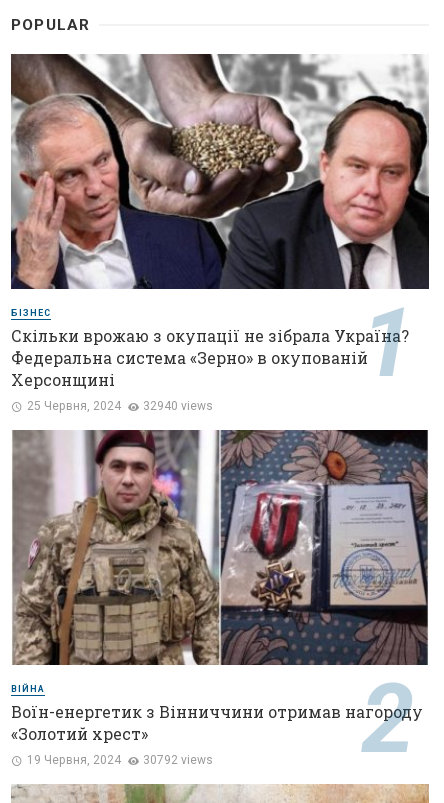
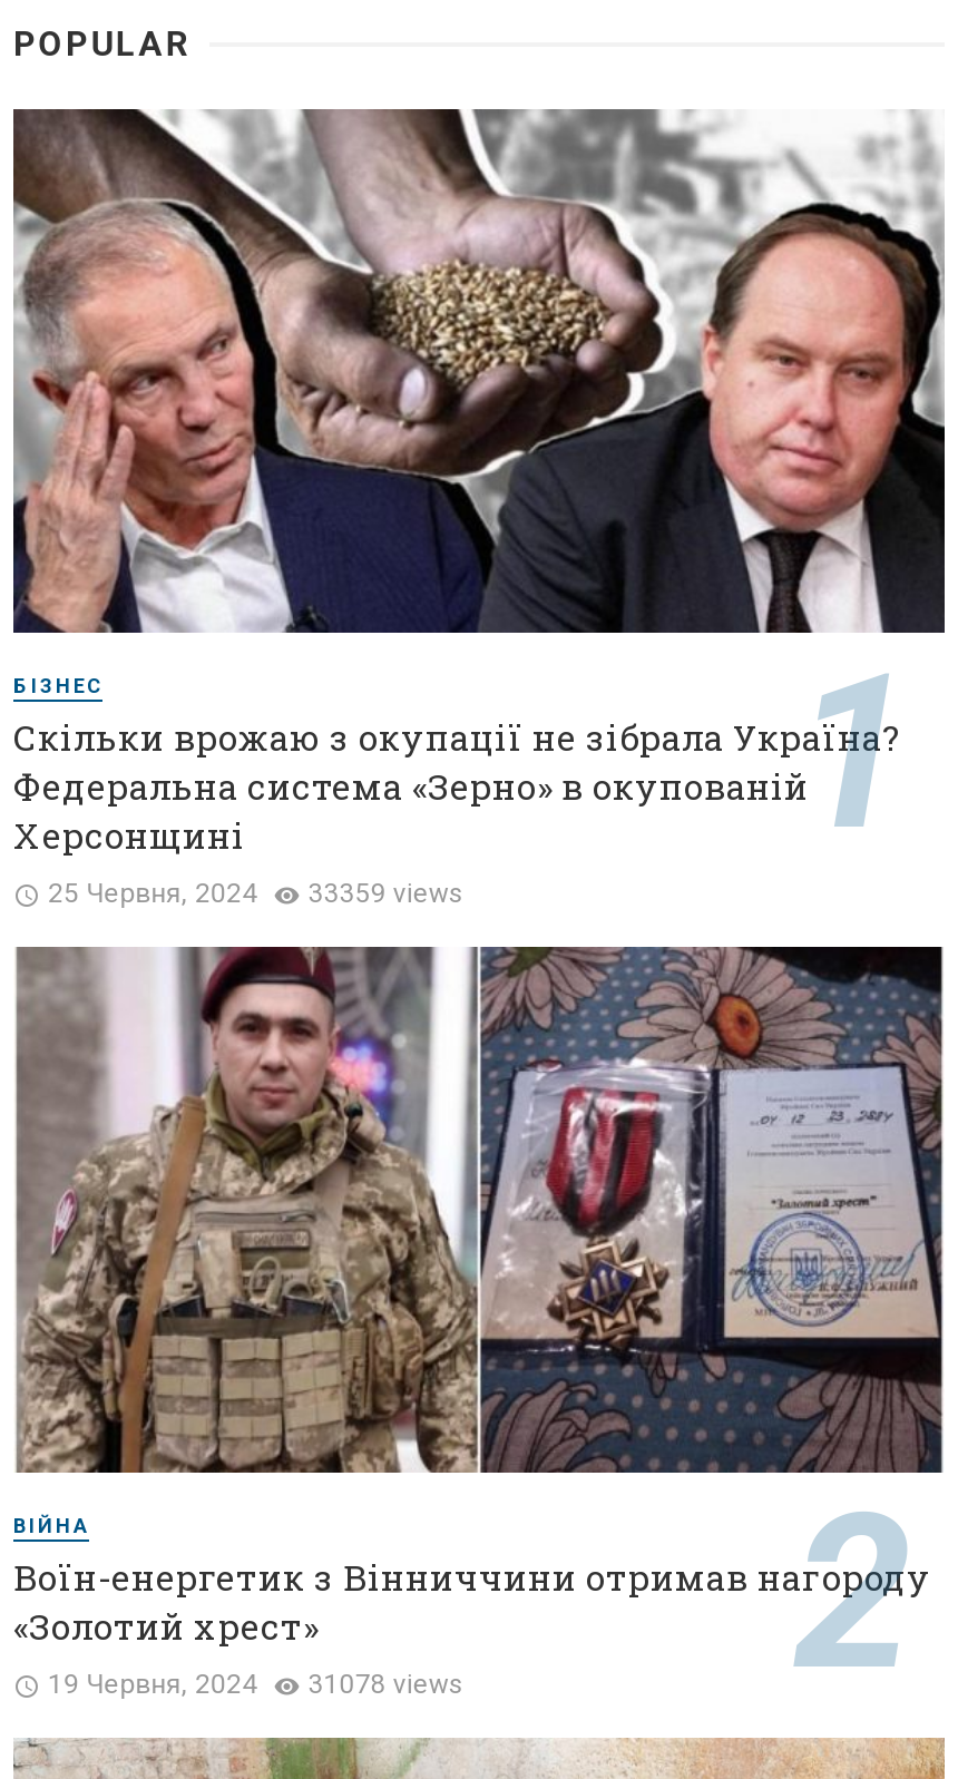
- 25 Червня, 2024 32940 views
+ 25 Червня, 2024 33359 views

- 19 Червня, 2024 30792 views
+ 19 Червня, 2024 31078 views
